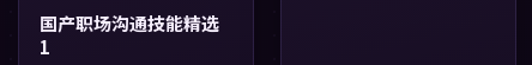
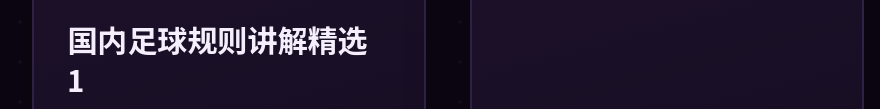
- 国产职场沟通技能精选
+ 国内足球规则讲解精选
